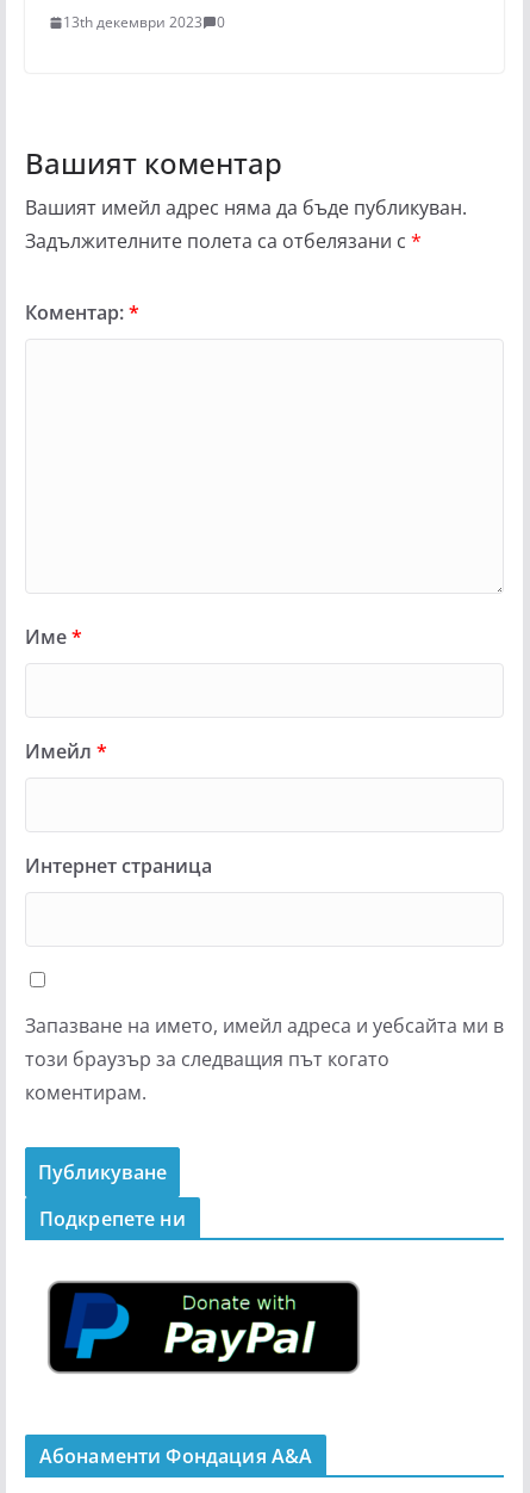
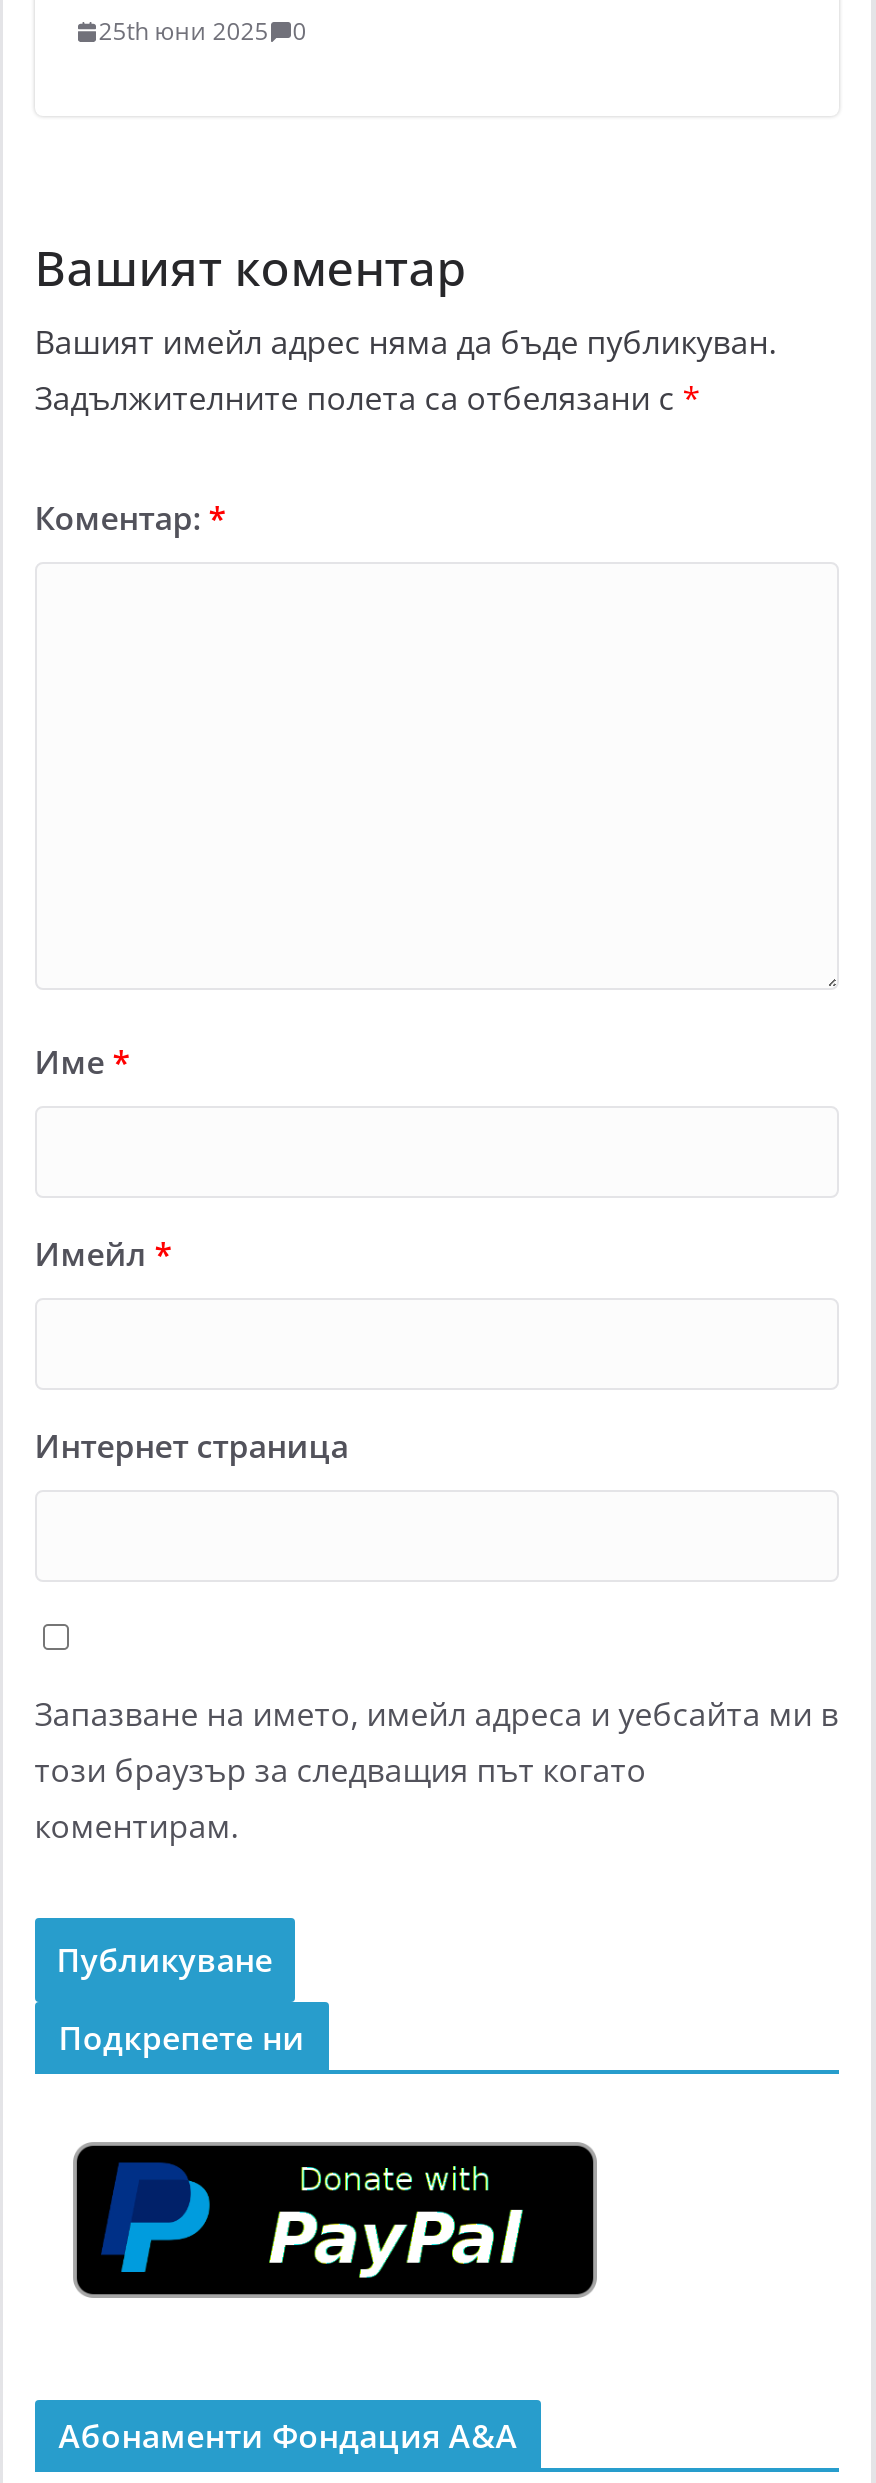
- 13th декември 2023 0
+ 25th юни 2025 0
